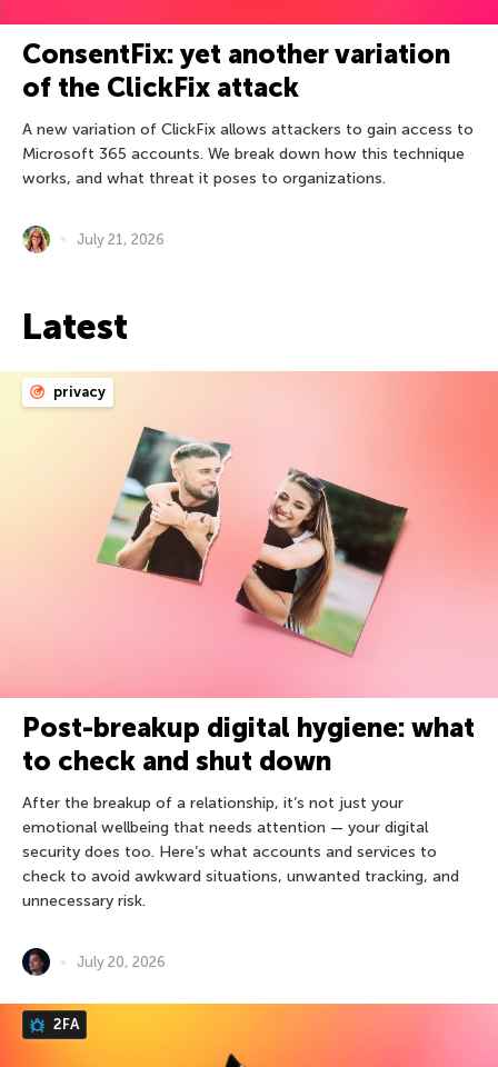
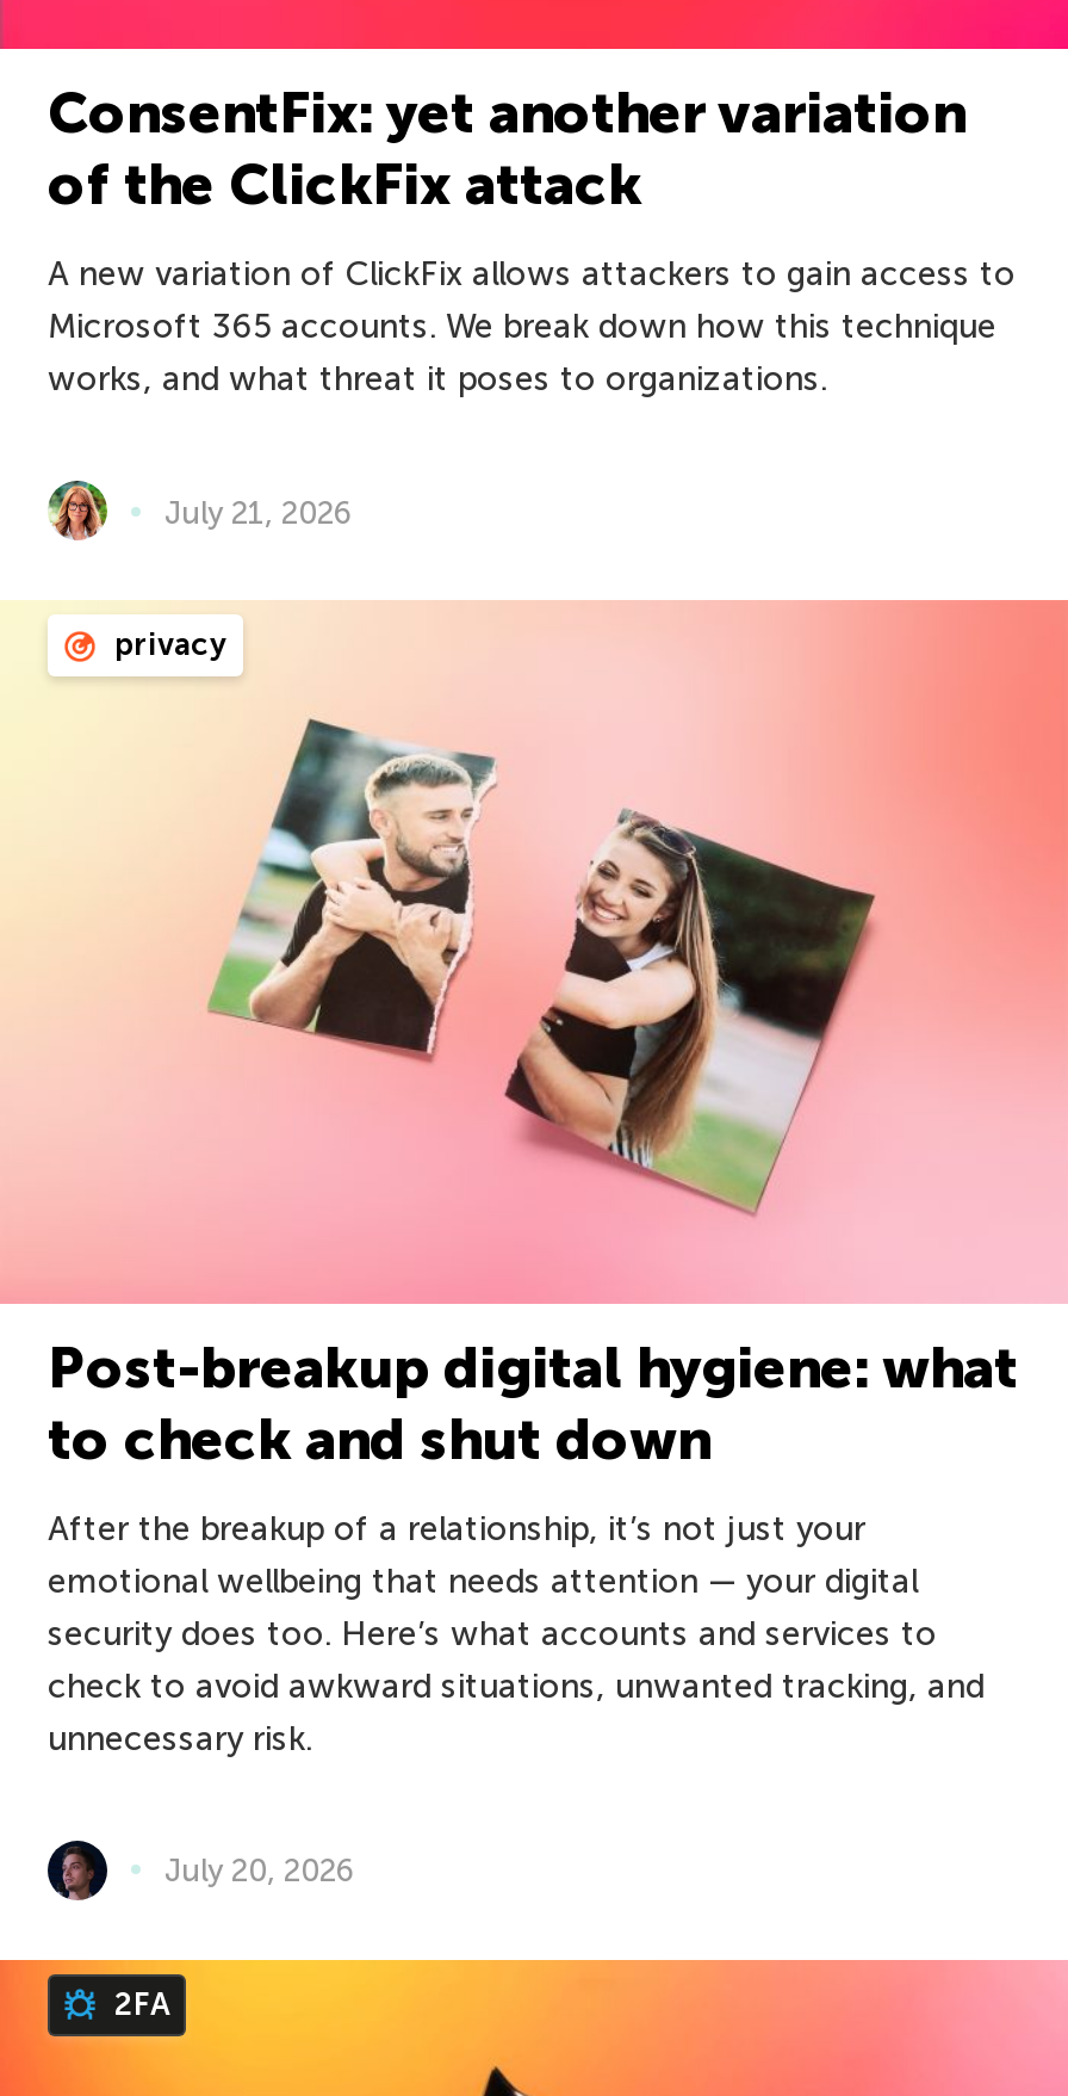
- Latest
